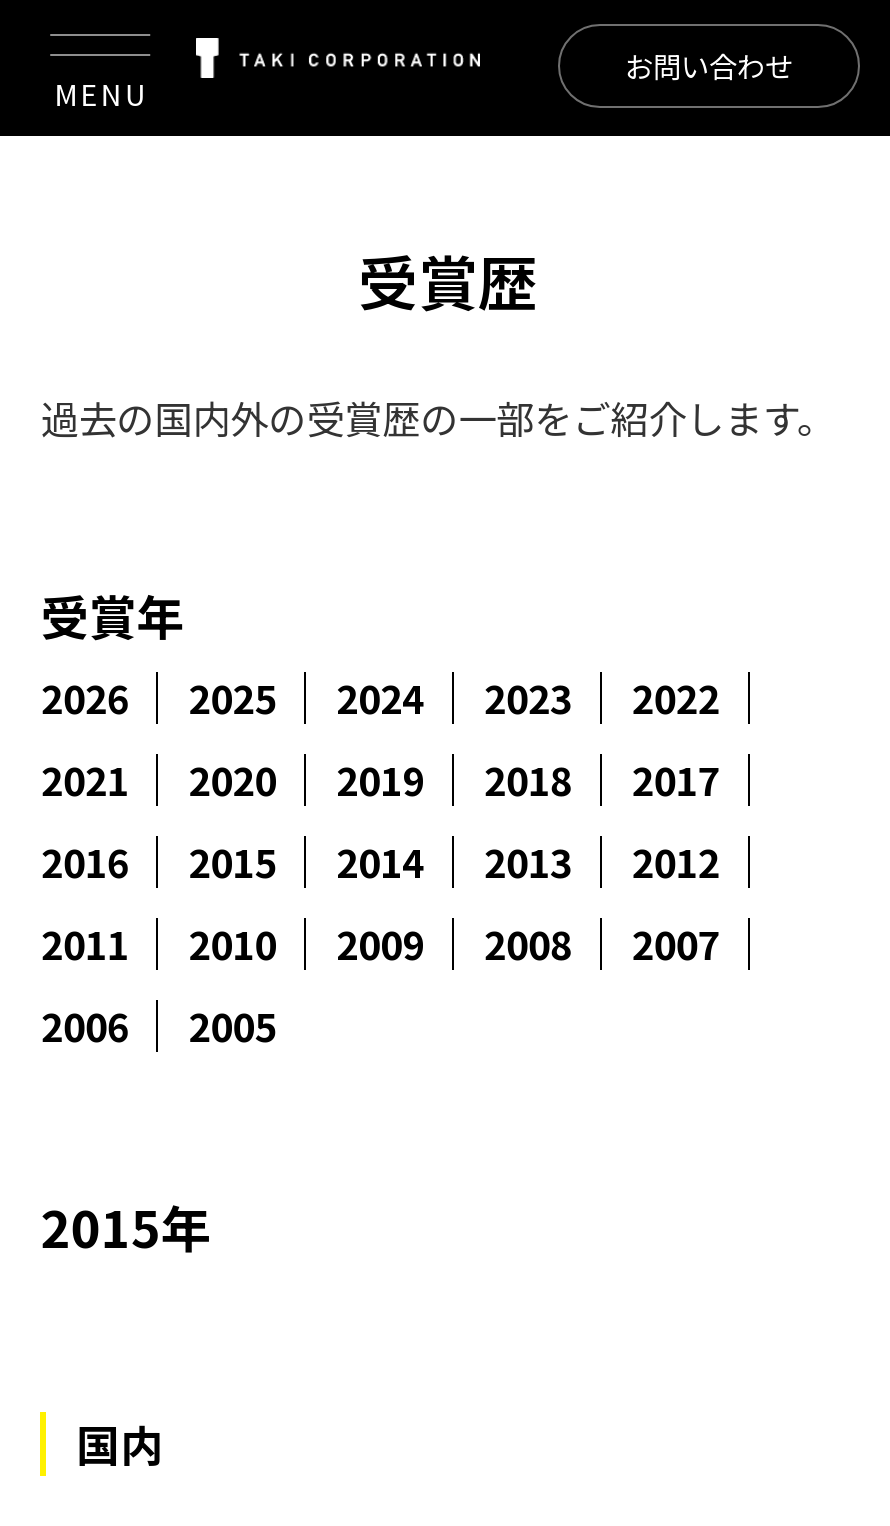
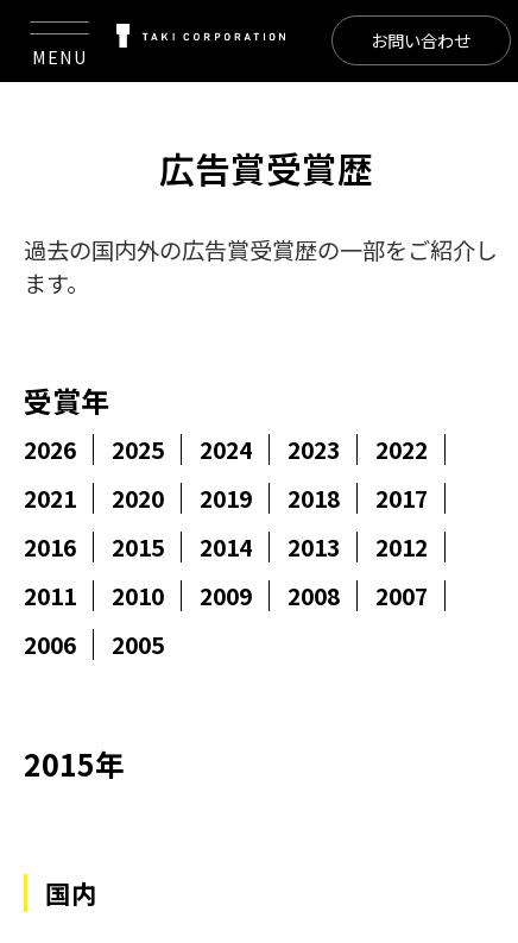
- 受賞歴
+ 広告賞受賞歴

- 過去の国内外の受賞歴の一部をご紹介します。
+ 過去の国内外の広告賞受賞歴の一部をご紹介し
+ ます。
